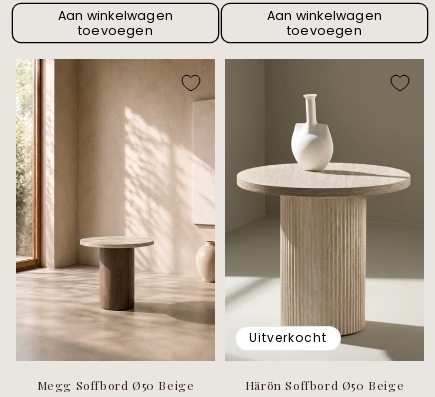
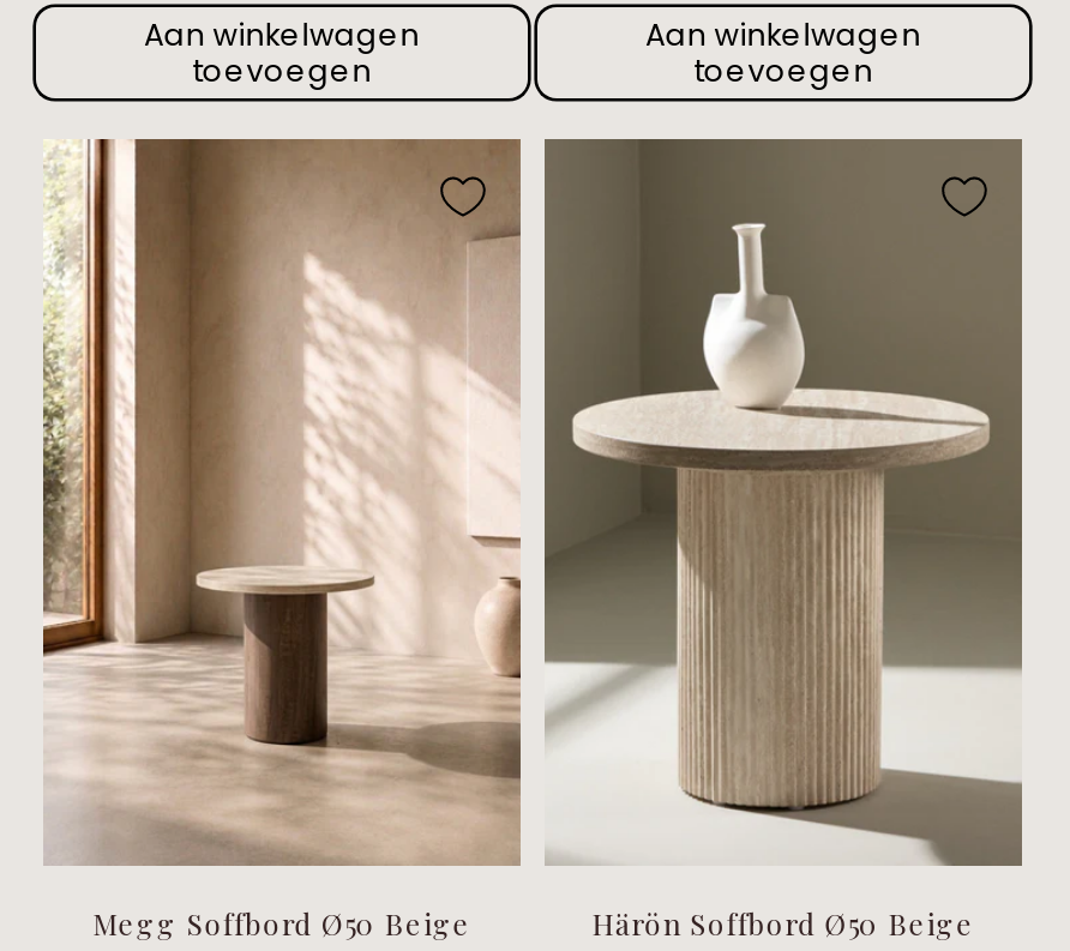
- Uitverkocht
